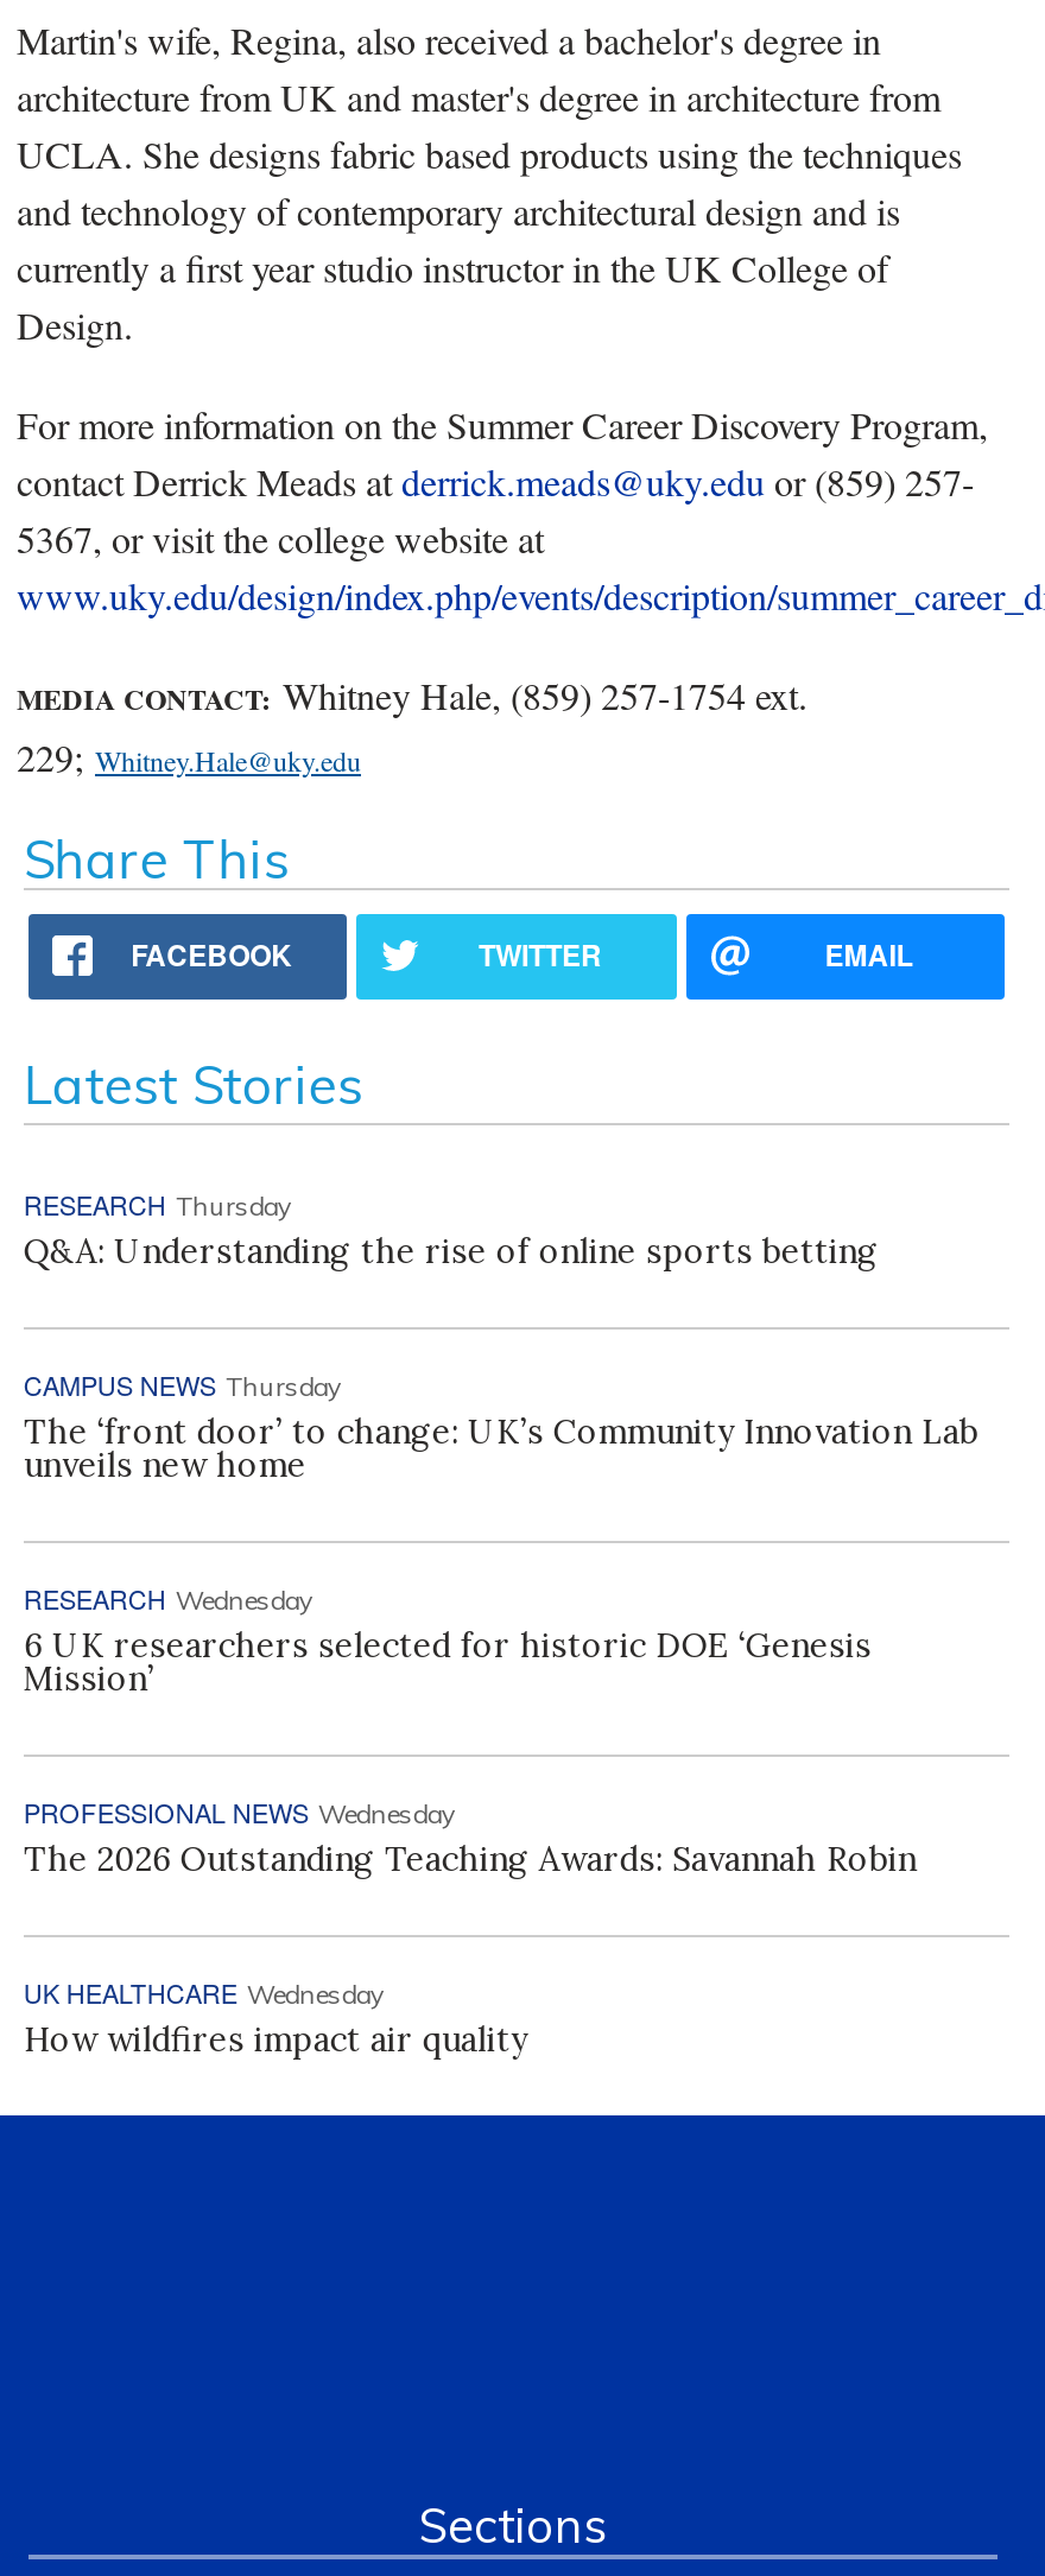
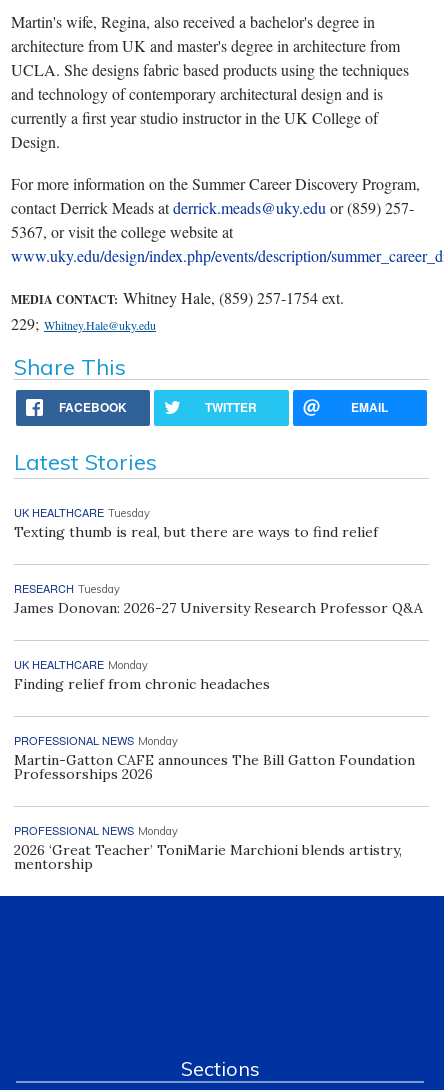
- RESEARCH Thursday
- Q&A: Understanding the rise of online sports betting
+ UK HEALTHCARE Tuesday
+ Texting thumb is real, but there are ways to find relief

- CAMPUS NEWS Thursday
- The ‘front door’ to change: UK’s Community Innovation Lab
- unveils new home
+ RESEARCH Tuesday
+ James Donovan: 2026-27 University Research Professor Q&A

- RESEARCH Wednesday
- 6 UK researchers selected for historic DOE ‘Genesis
- Mission’
+ UK HEALTHCARE Monday
+ Finding relief from chronic headaches

- PROFESSIONAL NEWS Wednesday
- The 2026 Outstanding Teaching Awards: Savannah Robin
+ PROFESSIONAL NEWS Monday
+ Martin-Gatton CAFE announces The Bill Gatton Foundation
+ Professorships 2026

- UK HEALTHCARE Wednesday
- How wildfires impact air quality
+ PROFESSIONAL NEWS Monday
+ 2026 ‘Great Teacher’ ToniMarie Marchioni blends artistry,
+ mentorship
